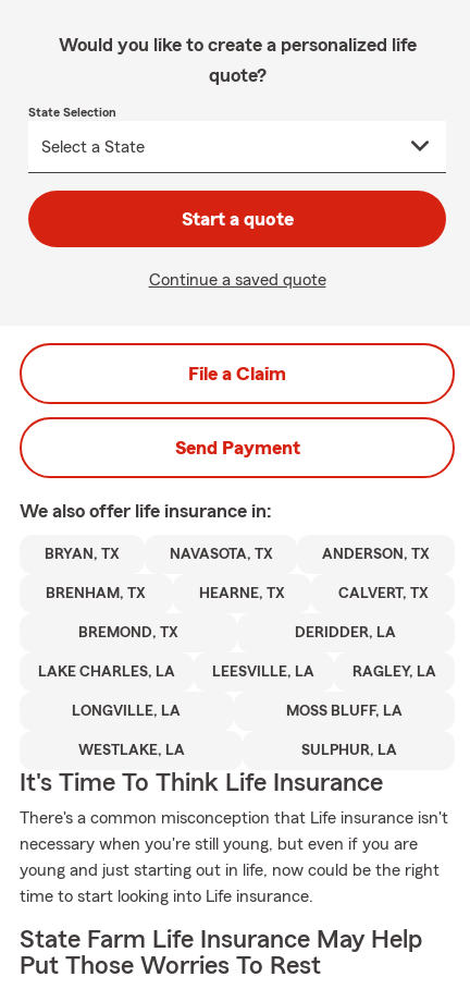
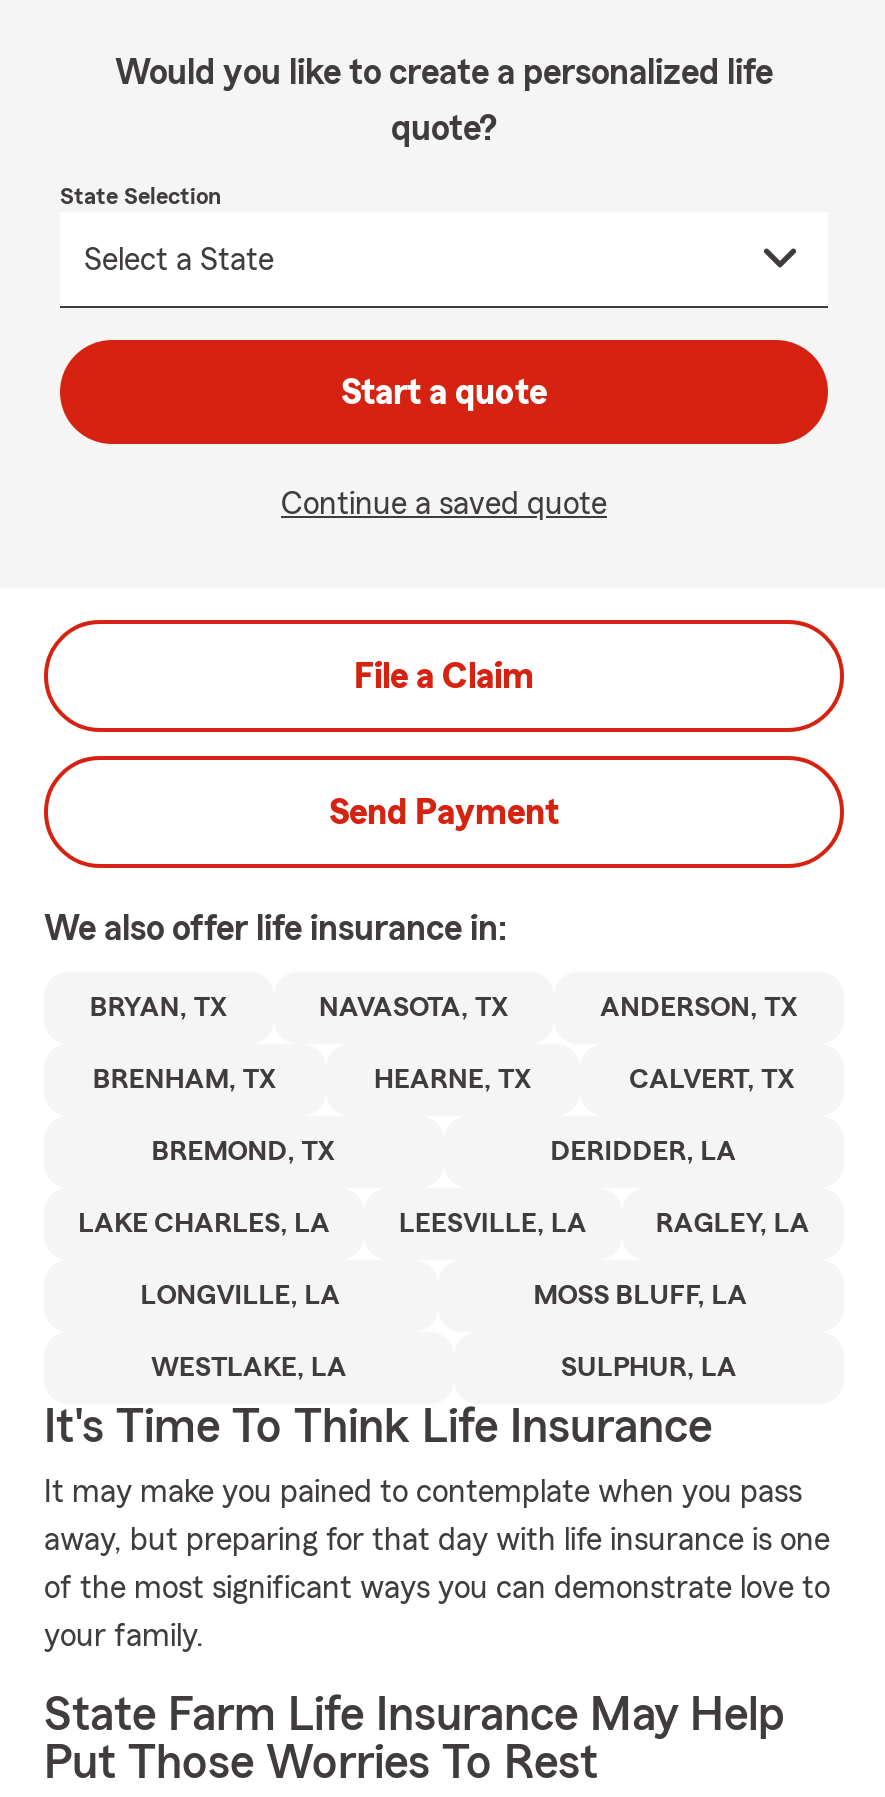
- There's a common misconception that Life insurance isn't
+ It may make you pained to contemplate when you pass

- necessary when you're still young, but even if you are
+ away, but preparing for that day with life insurance is one

- young and just starting out in life, now could be the right
+ of the most significant ways you can demonstrate love to

- time to start looking into Life insurance.
+ your family.
